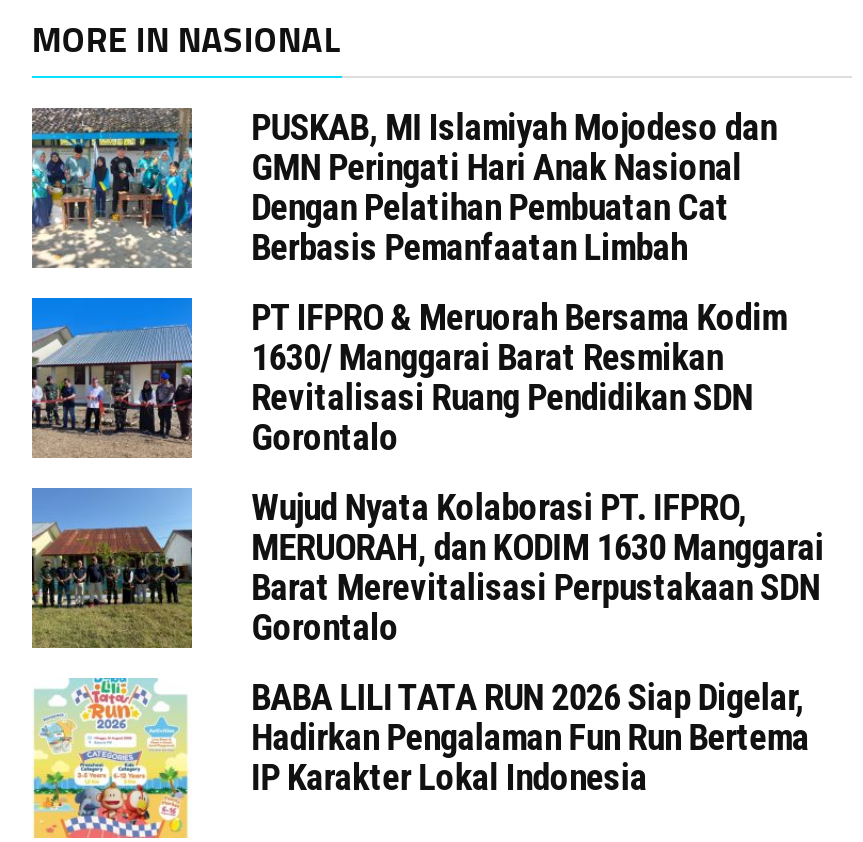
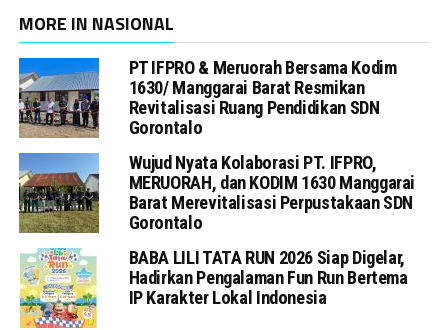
- [image]
- PUSKAB, MI Islamiyah Mojodeso dan
- GMN Peringati Hari Anak Nasional
- Dengan Pelatihan Pembuatan Cat
- Berbasis Pemanfaatan Limbah
